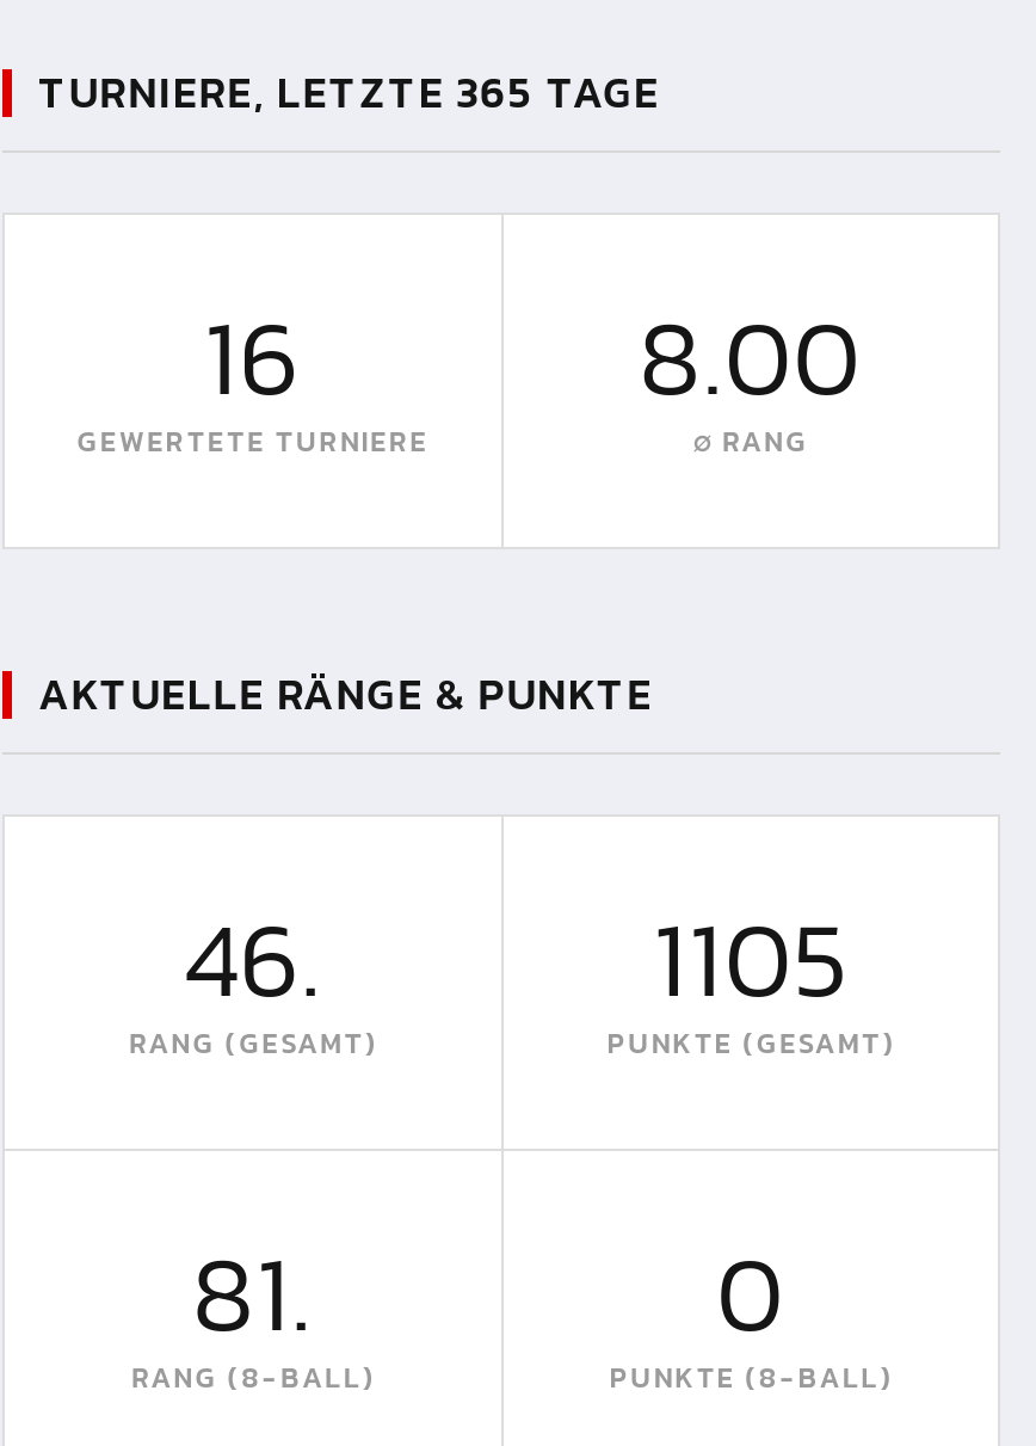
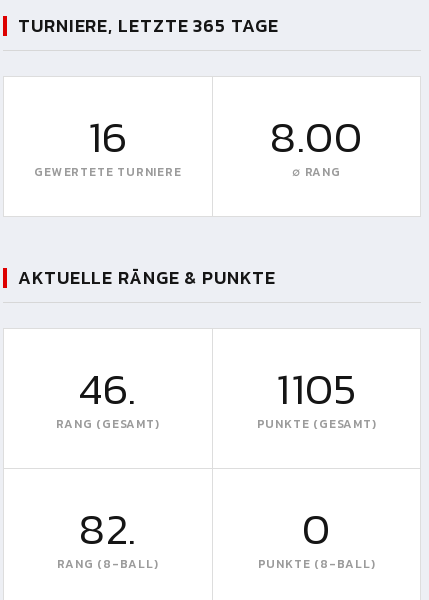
- 81.
+ 82.
